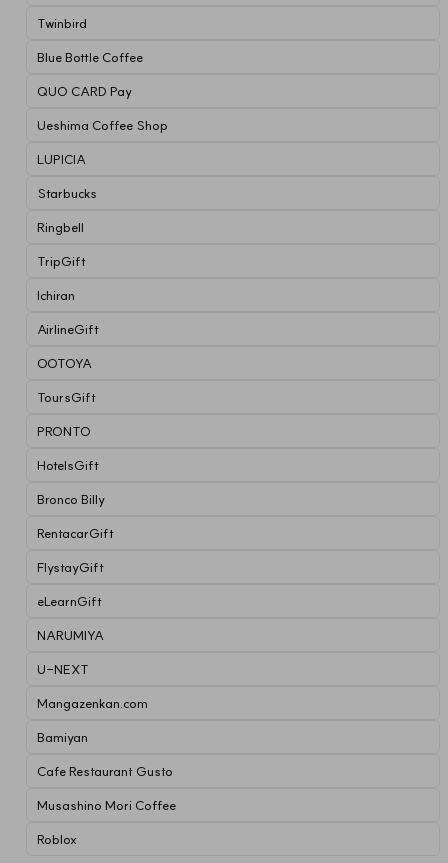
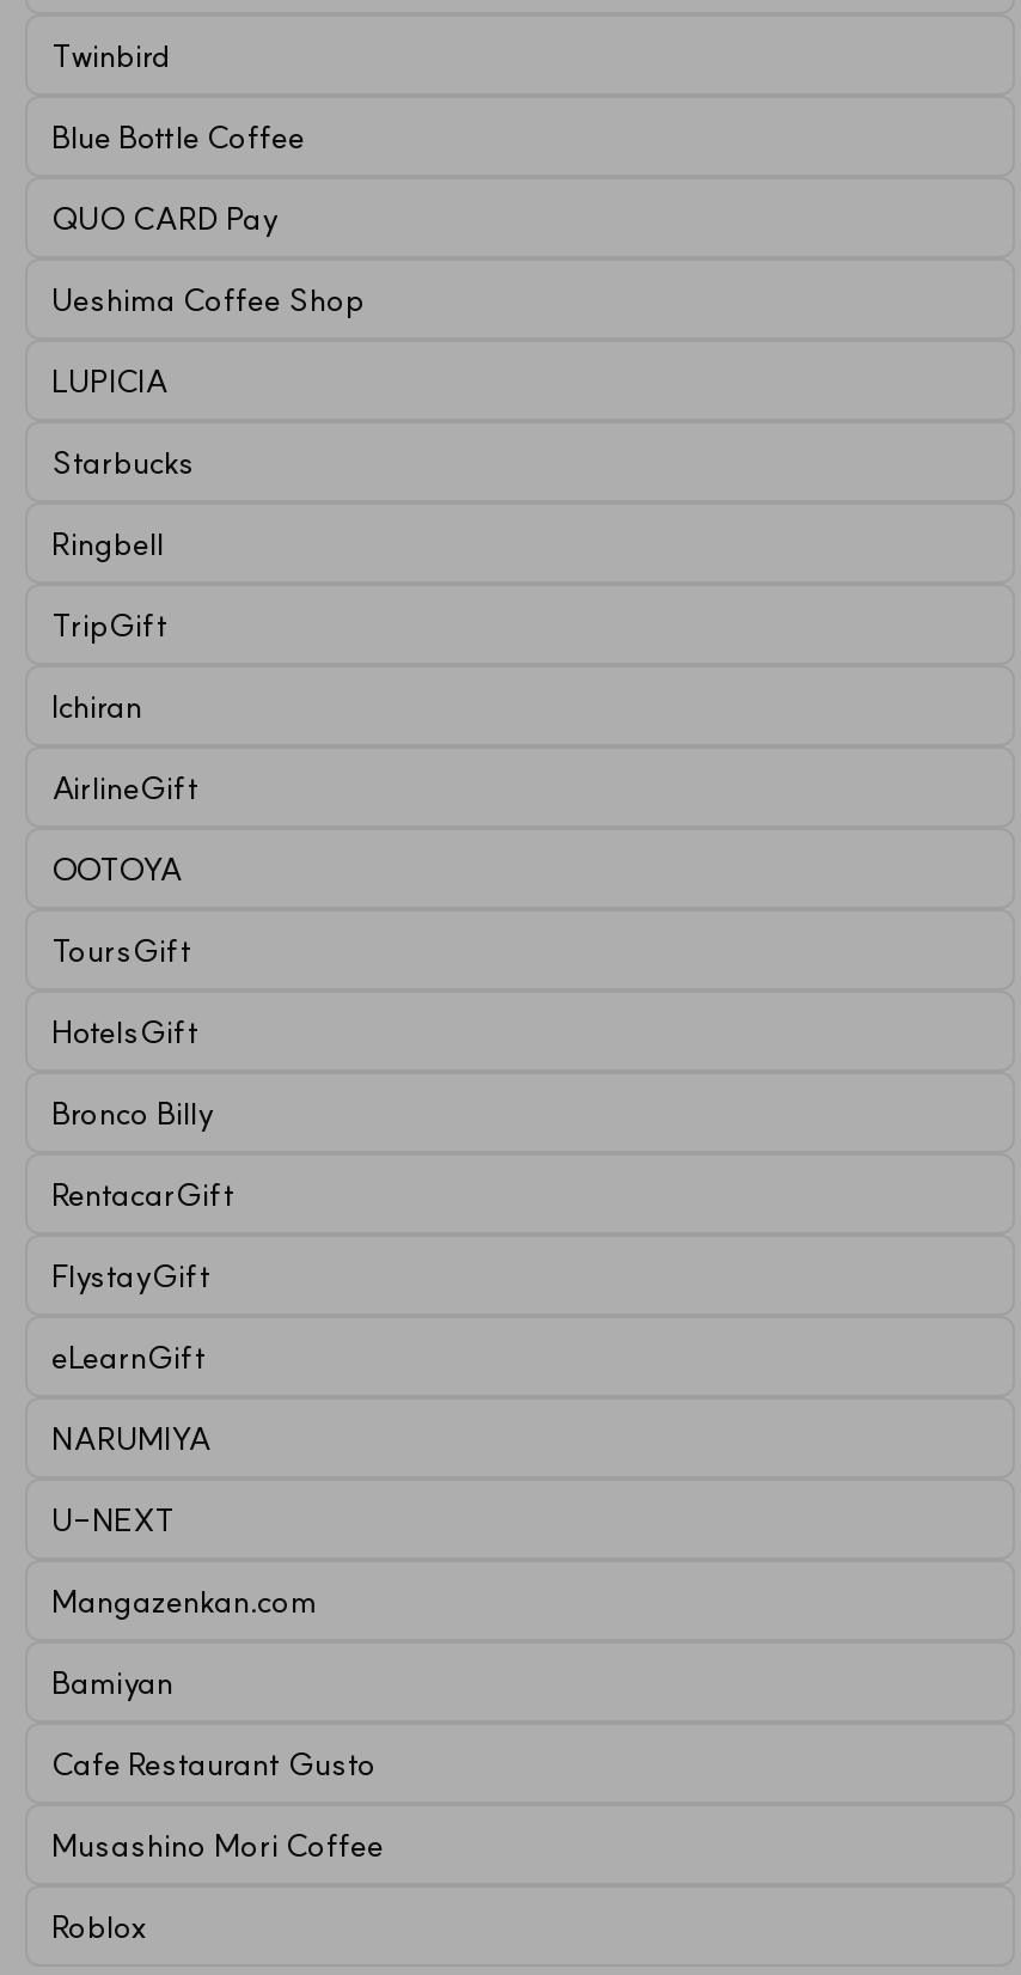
- PRONTO
